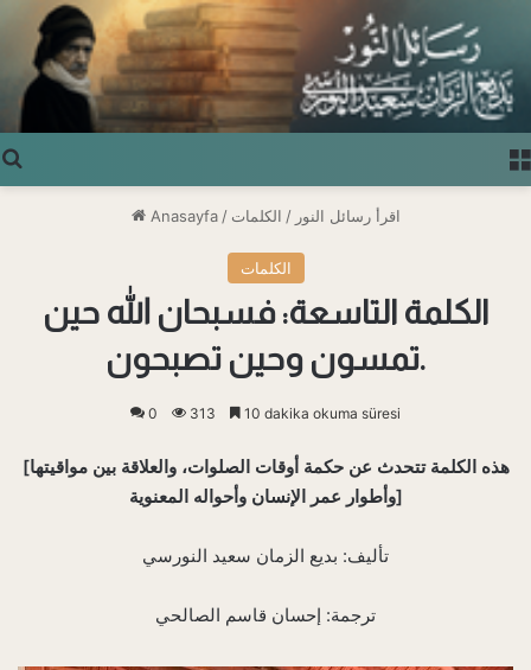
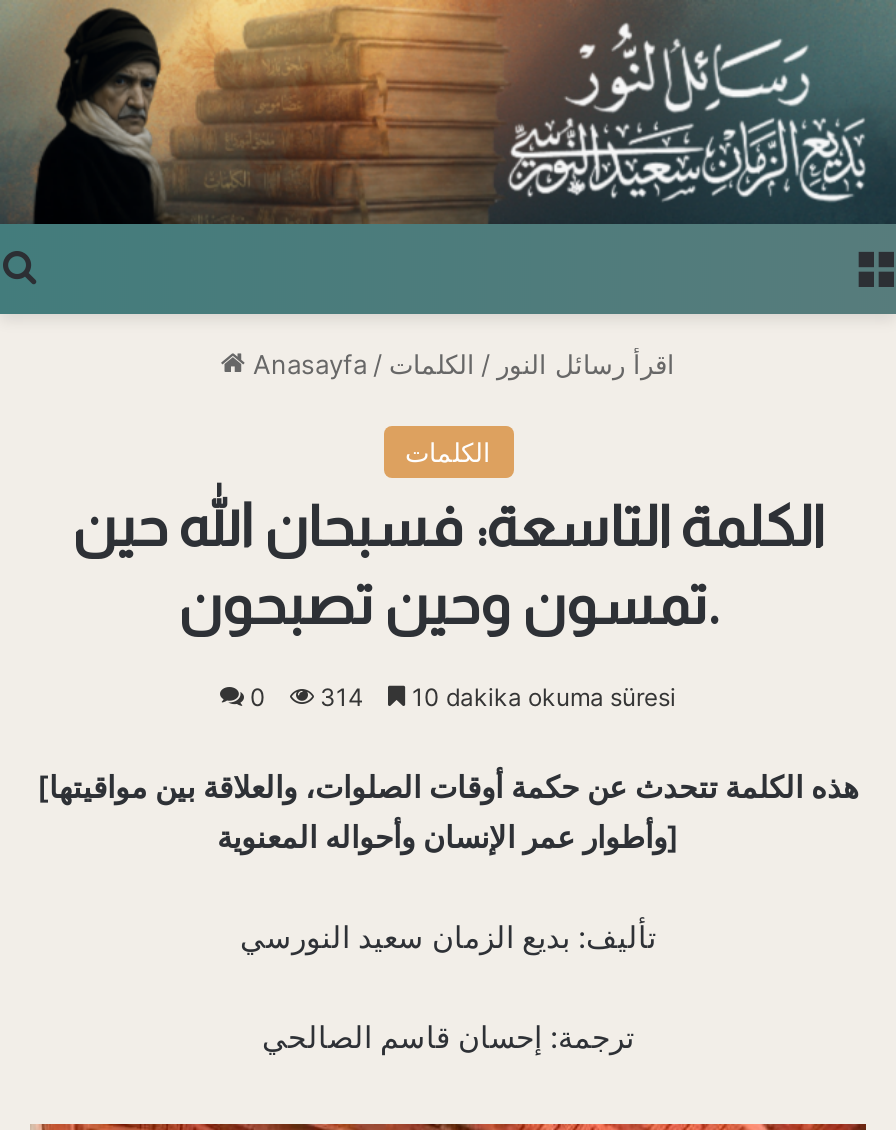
- 0 313 10 dakika okuma süresi
+ 0 314 10 dakika okuma süresi
